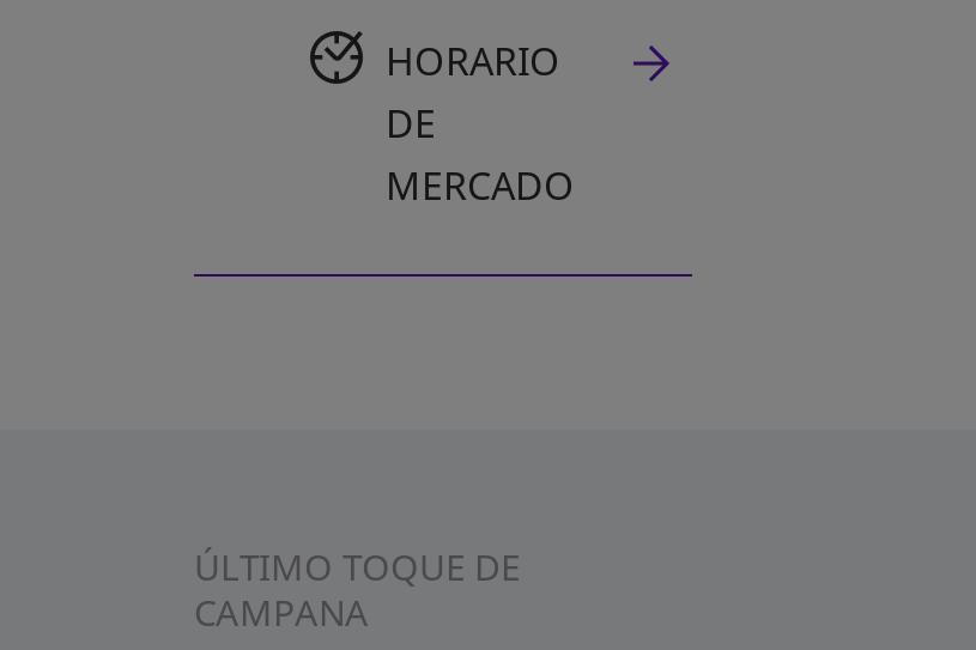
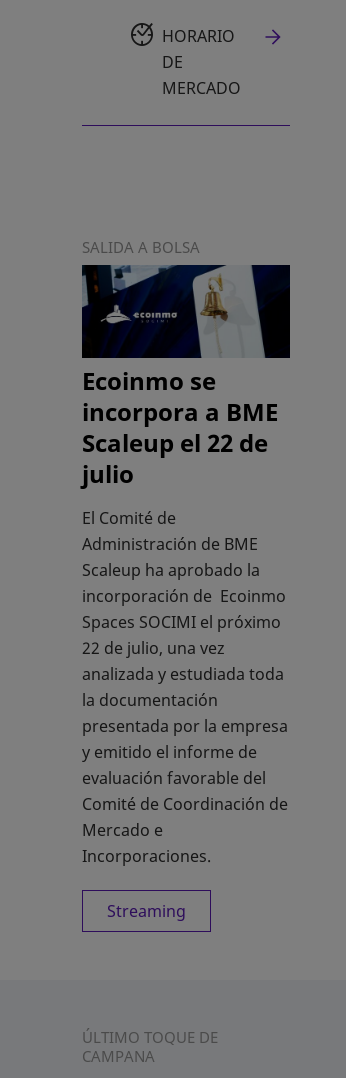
+ [image]
+ Ecoinmo se
+ incorpora a BME
+ Scaleup el 22 de
+ julio
+ El Comité de
+ Administración de BME
+ Scaleup ha aprobado la
+ incorporación de Ecoinmo
+ Spaces SOCIMI el próximo
+ 22 de julio, una vez
+ analizada y estudiada toda
+ la documentación
+ presentada por la empresa
+ y emitido el informe de
+ evaluación favorable del
+ Comité de Coordinación de
+ Mercado e
+ Incorporaciones.
+ Streaming

+ SALIDA A BOLSA

+ [image]
